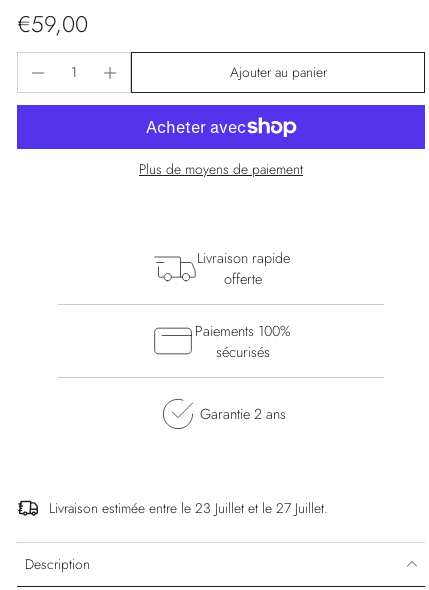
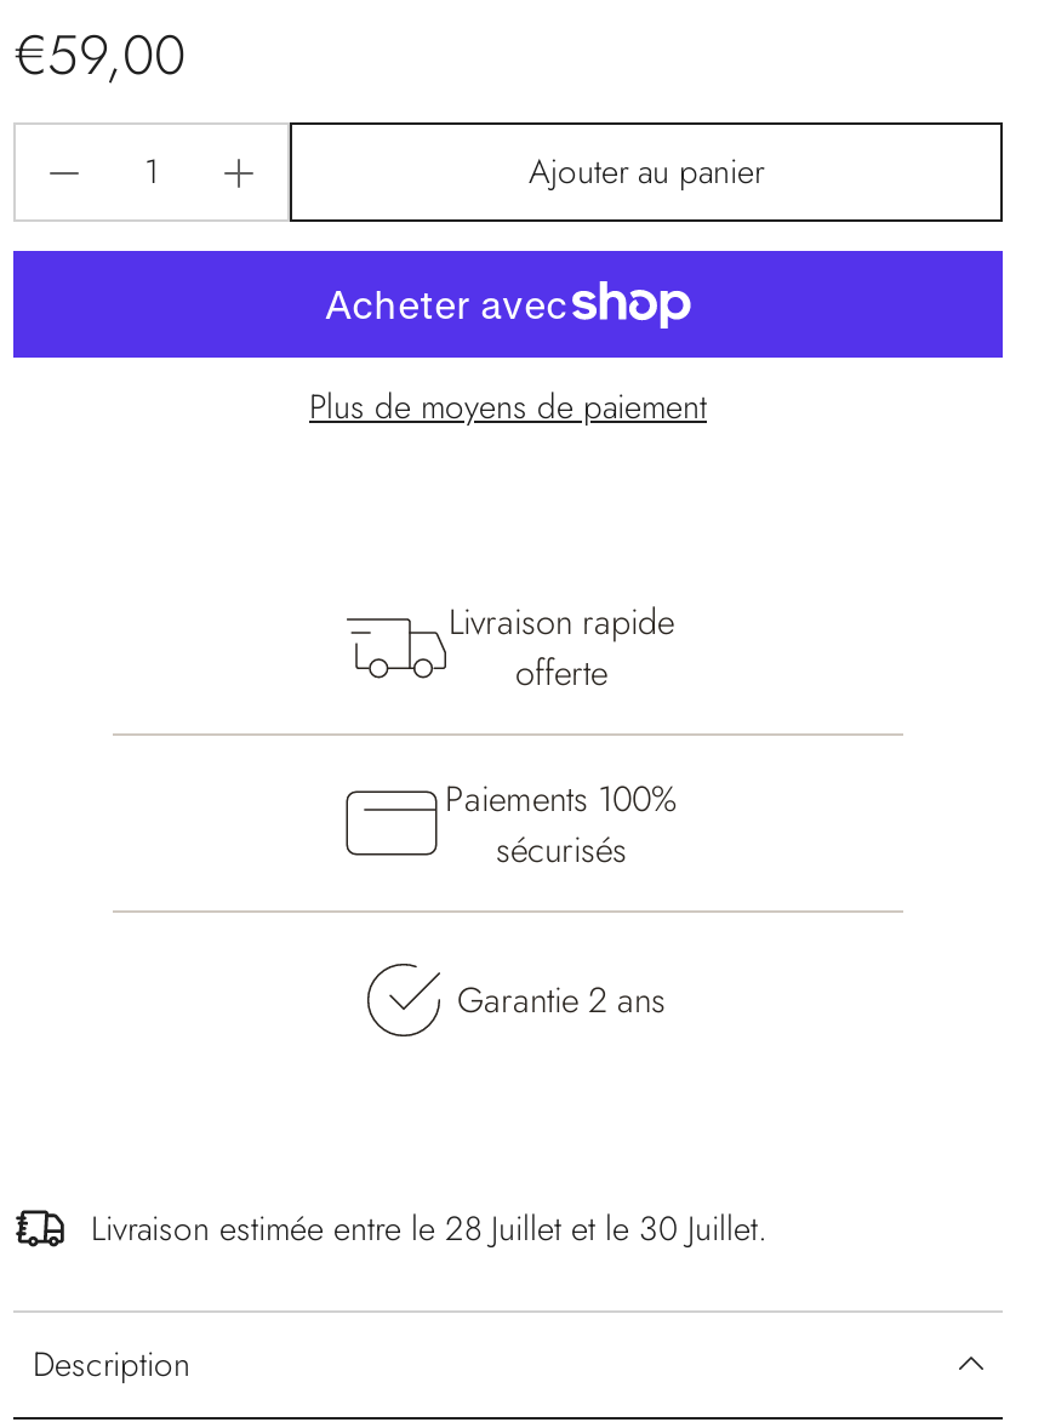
- Livraison estimée entre le 23 Juillet et le 27 Juillet.
+ Livraison estimée entre le 28 Juillet et le 30 Juillet.
